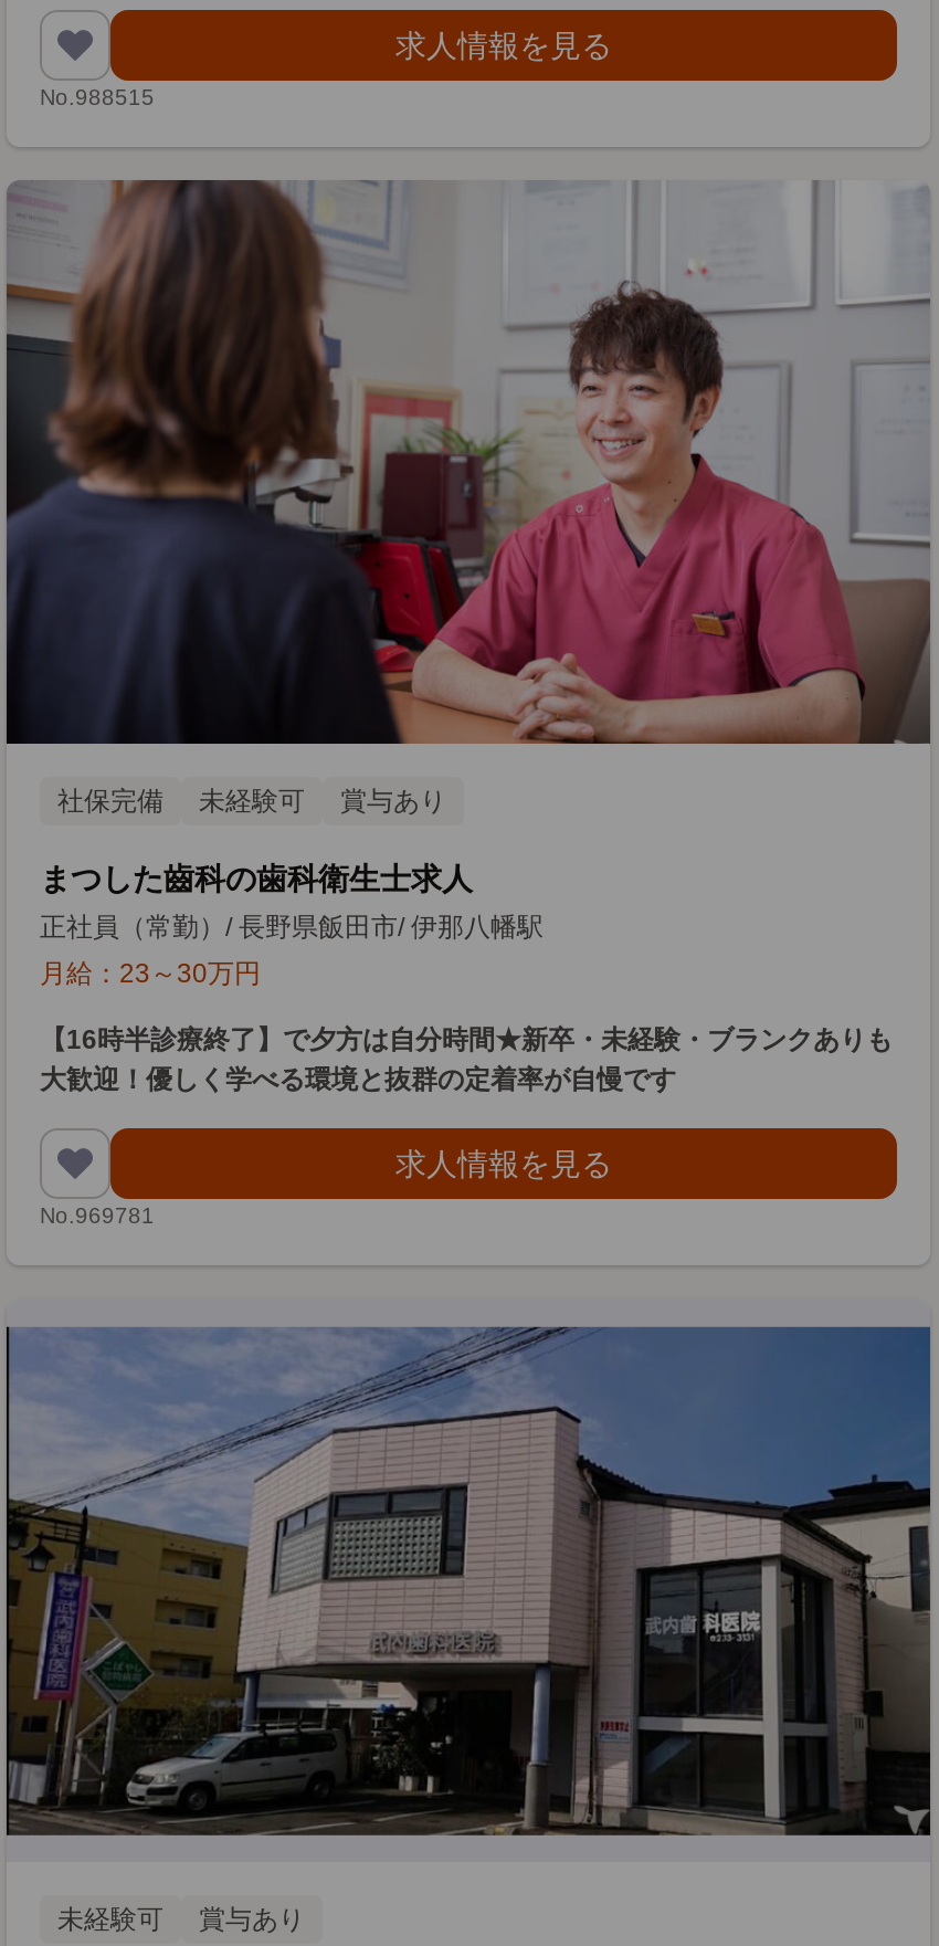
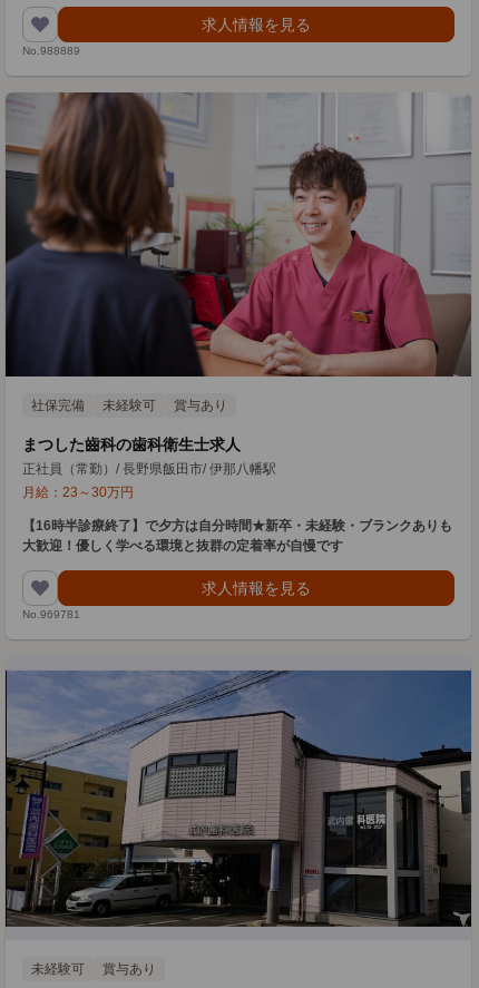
- No.988515
+ No.988889
